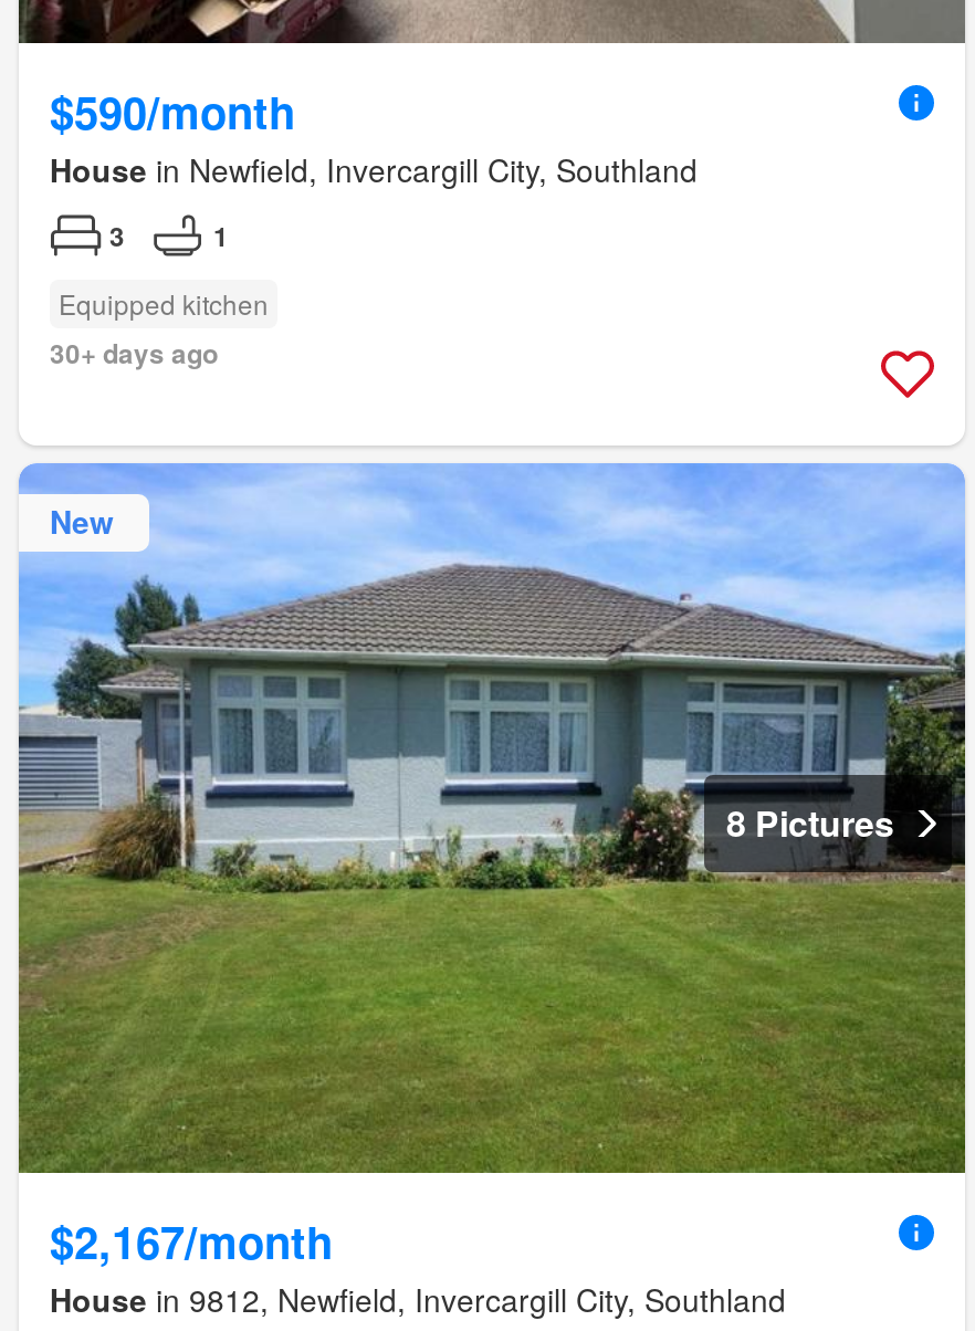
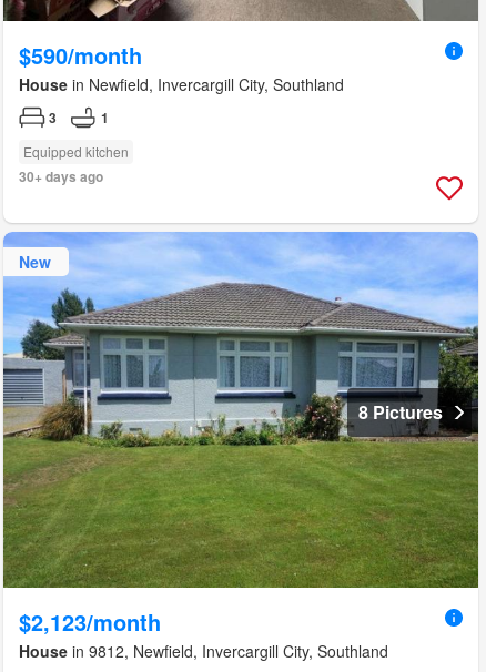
- $2,167/month
+ $2,123/month
